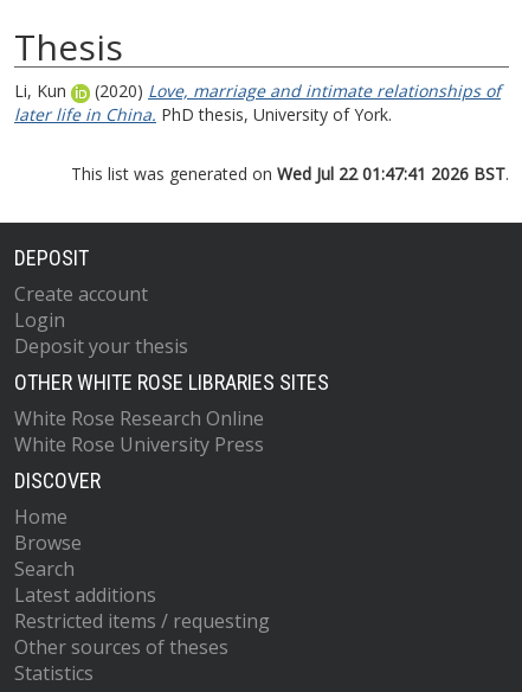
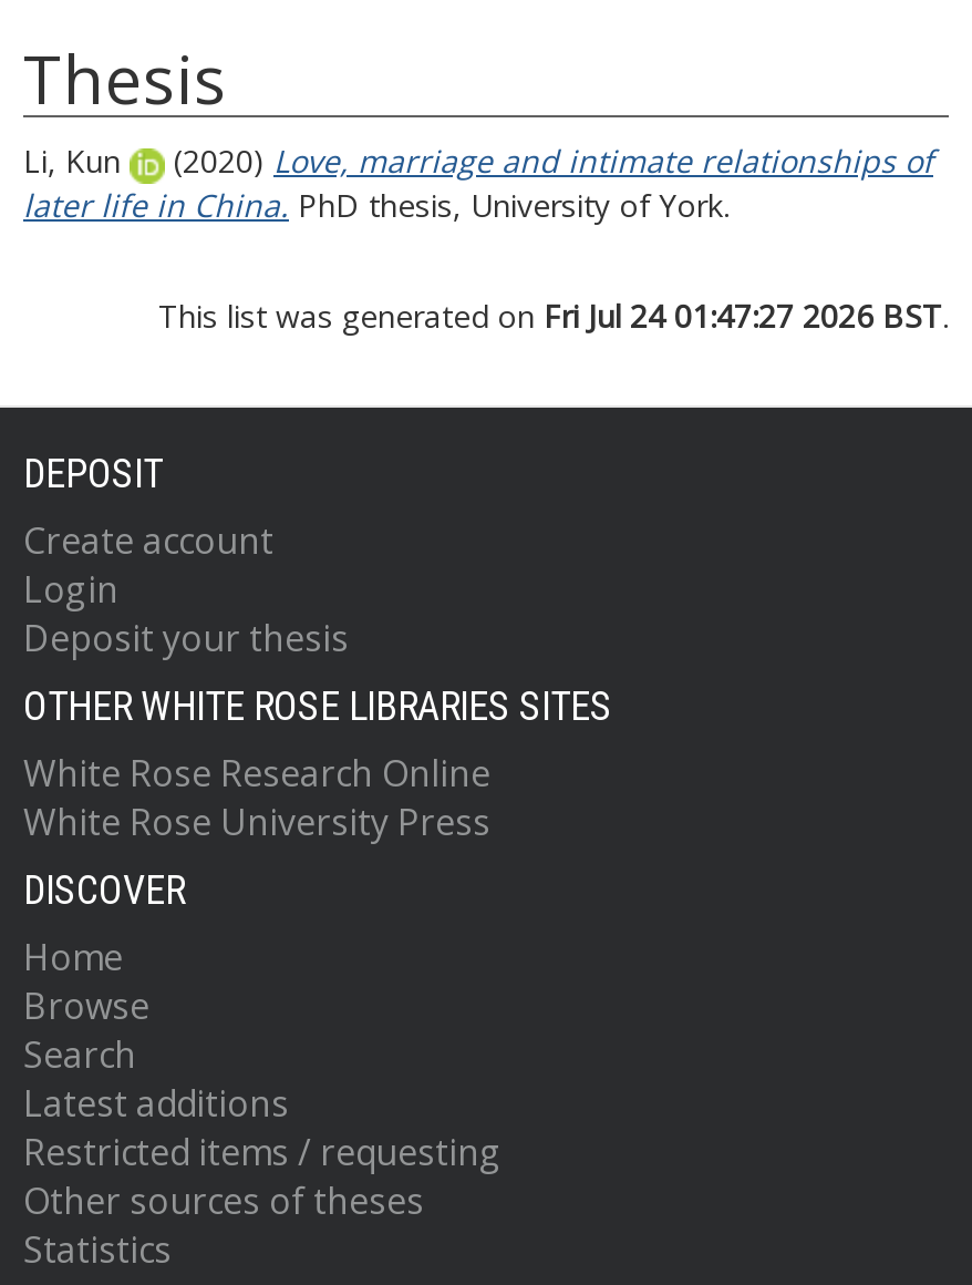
- This list was generated on Wed Jul 22 01:47:41 2026 BST.
+ This list was generated on Fri Jul 24 01:47:27 2026 BST.
